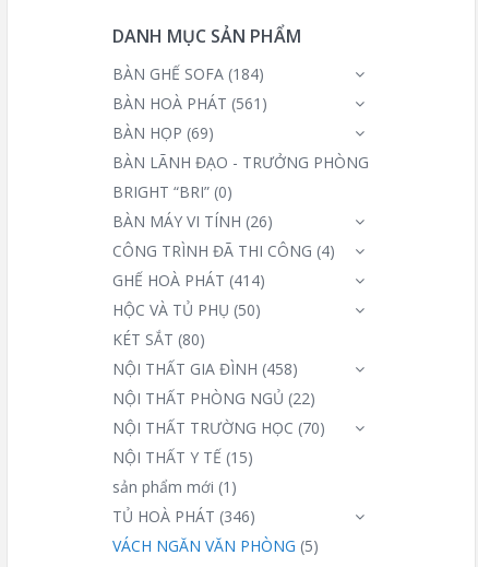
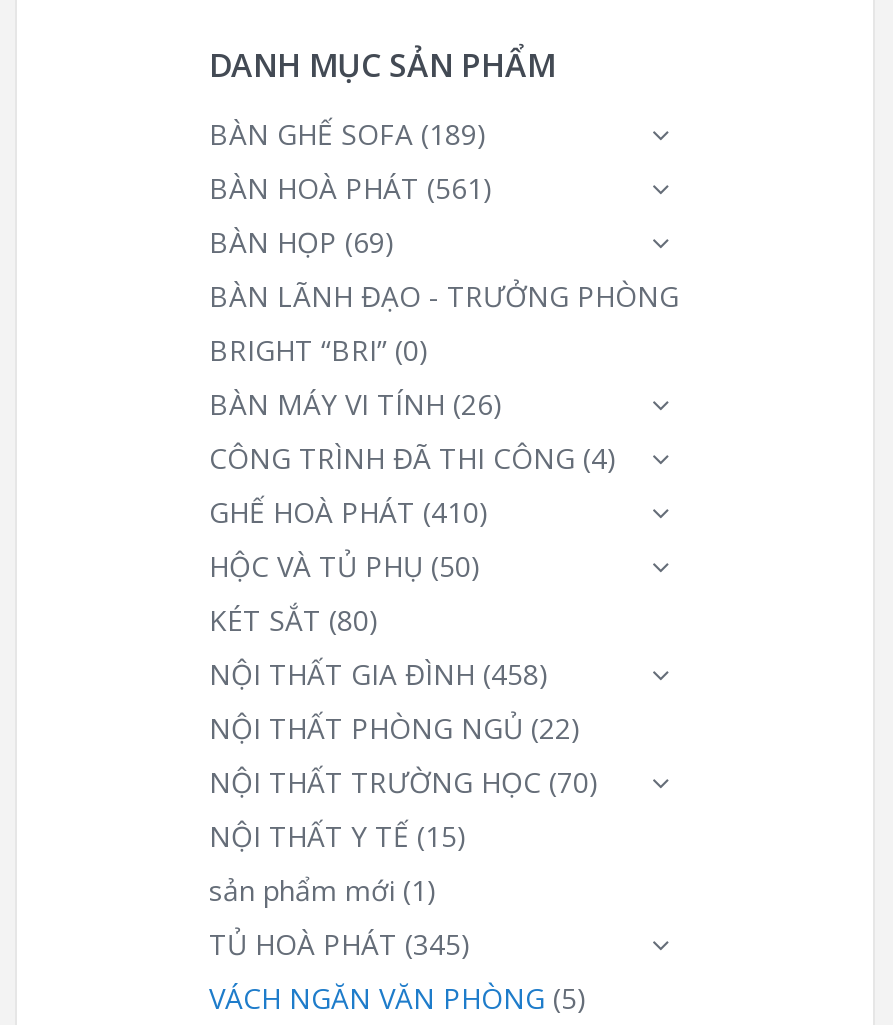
- BÀN GHẾ SOFA (184)
+ BÀN GHẾ SOFA (189)

- GHẾ HOÀ PHÁT (414)
+ GHẾ HOÀ PHÁT (410)

- TỦ HOÀ PHÁT (346)
+ TỦ HOÀ PHÁT (345)
